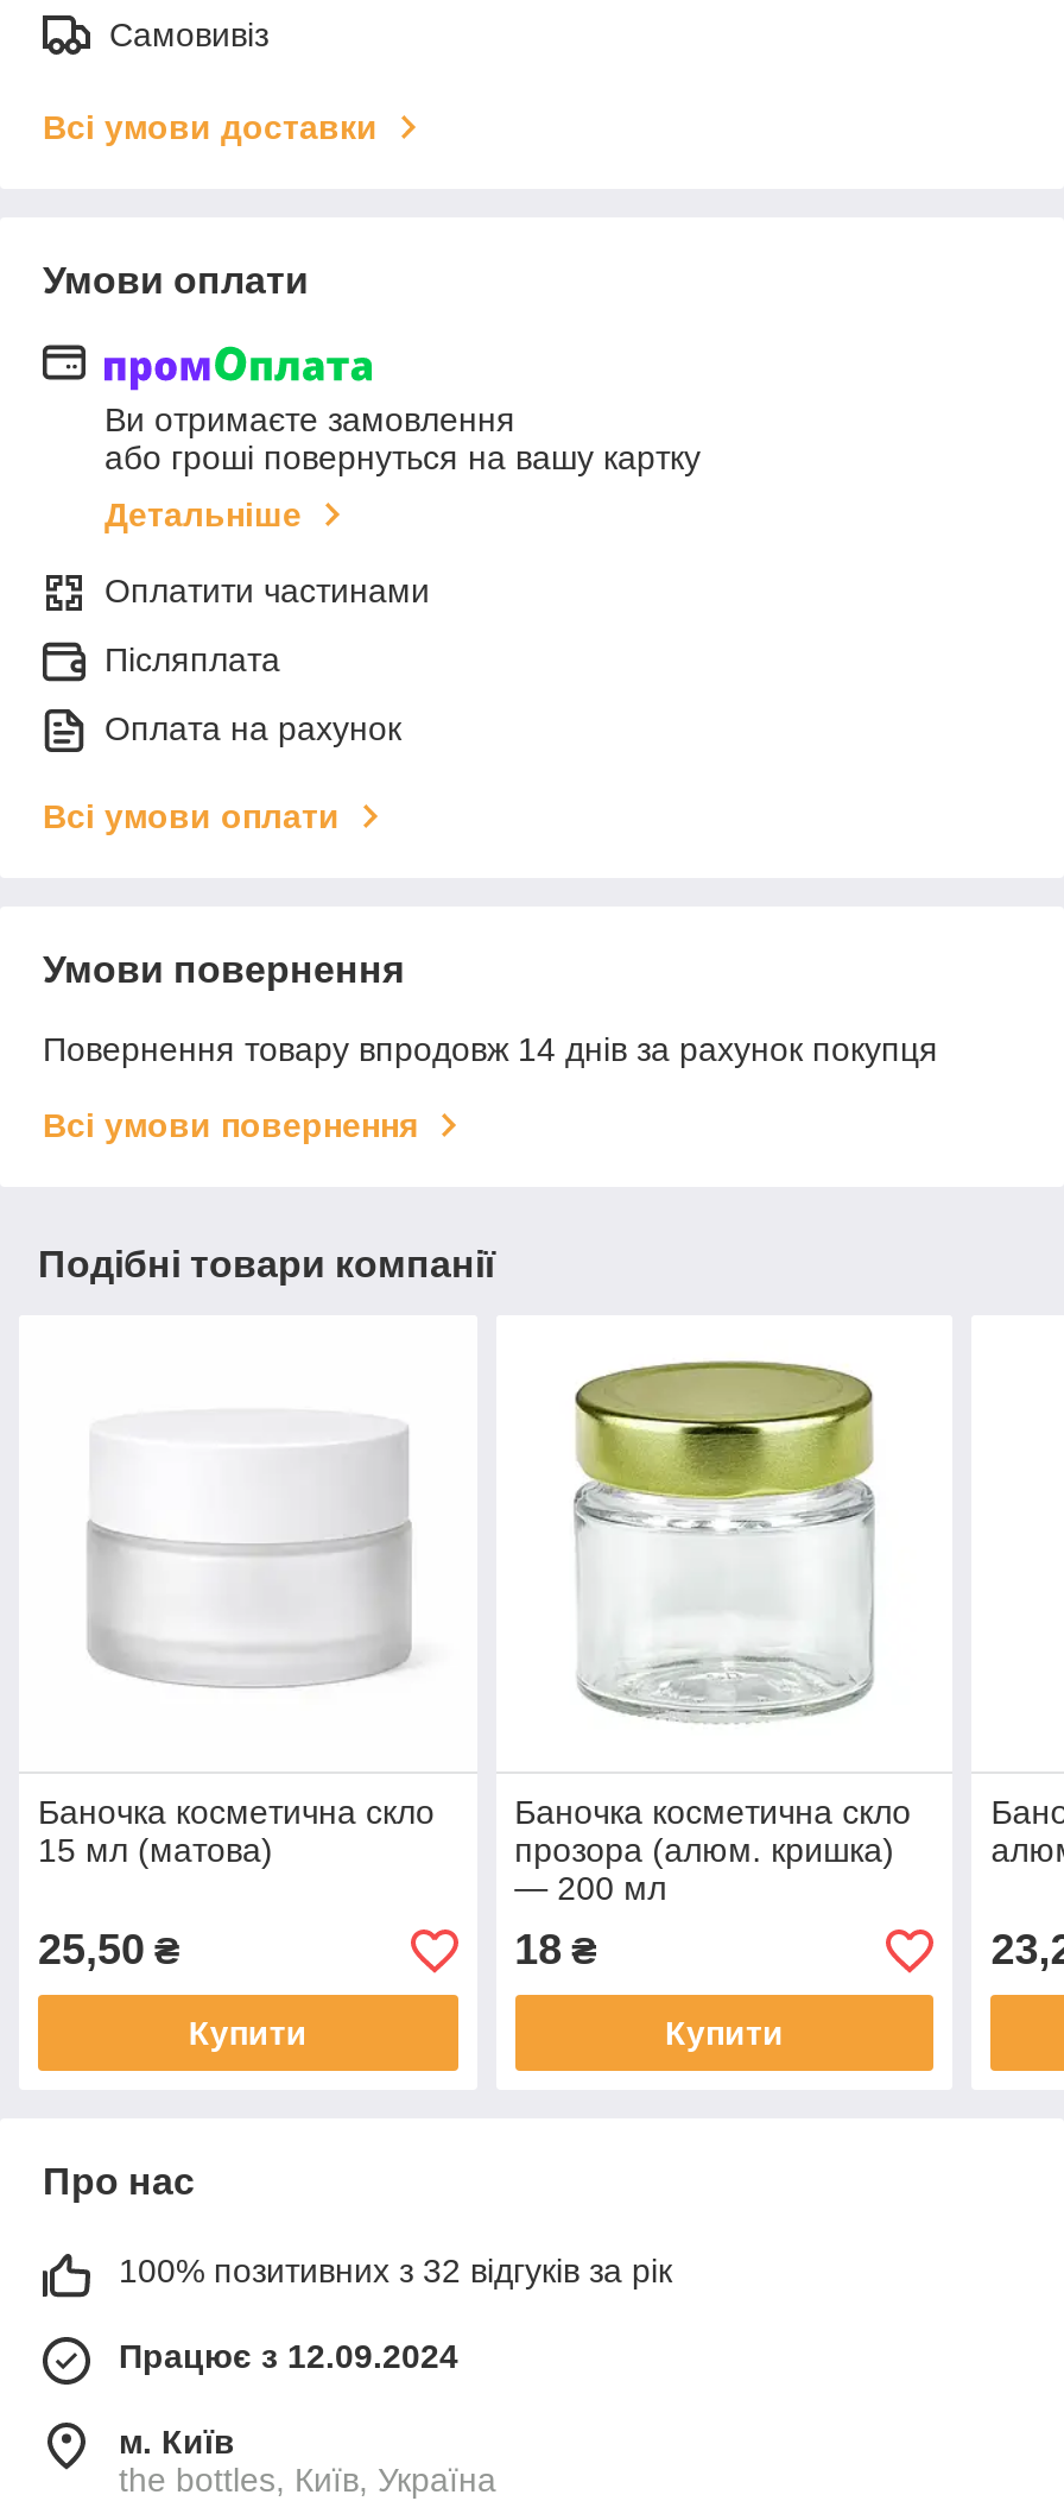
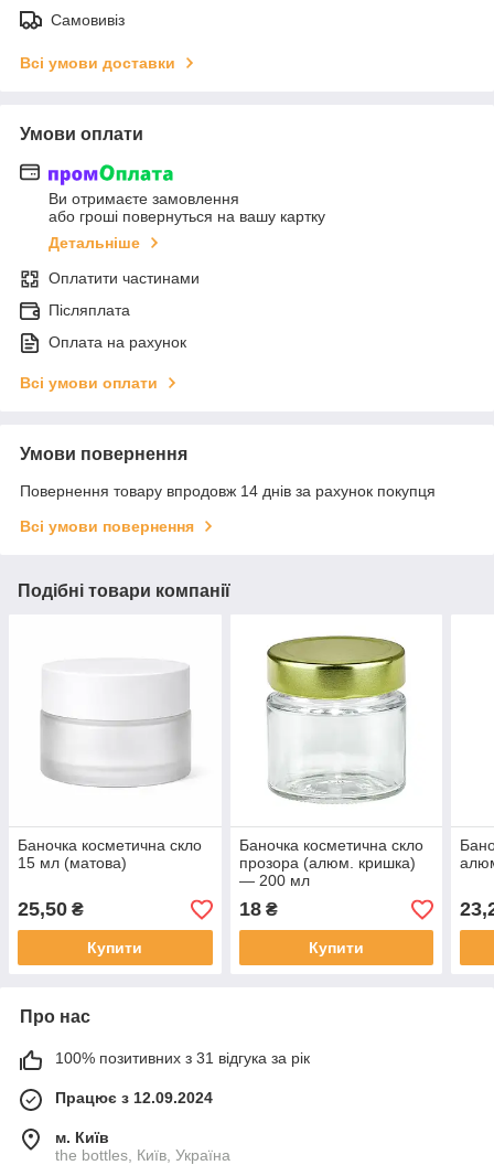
- 100% позитивних з 32 відгуків за рік
+ 100% позитивних з 31 відгука за рік
